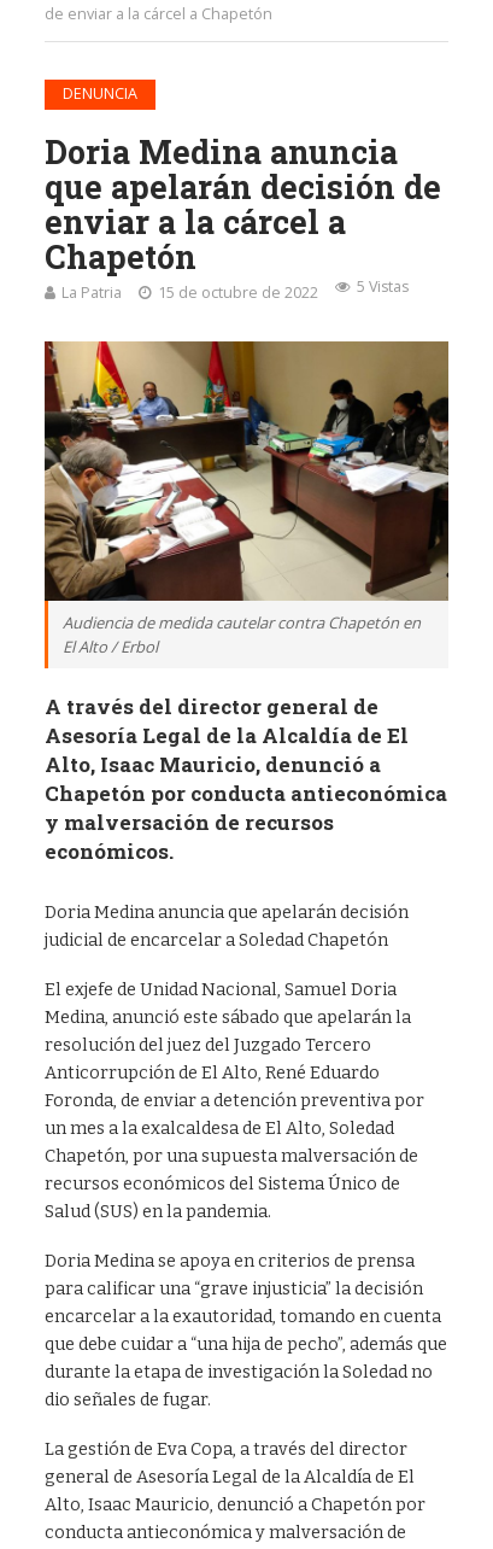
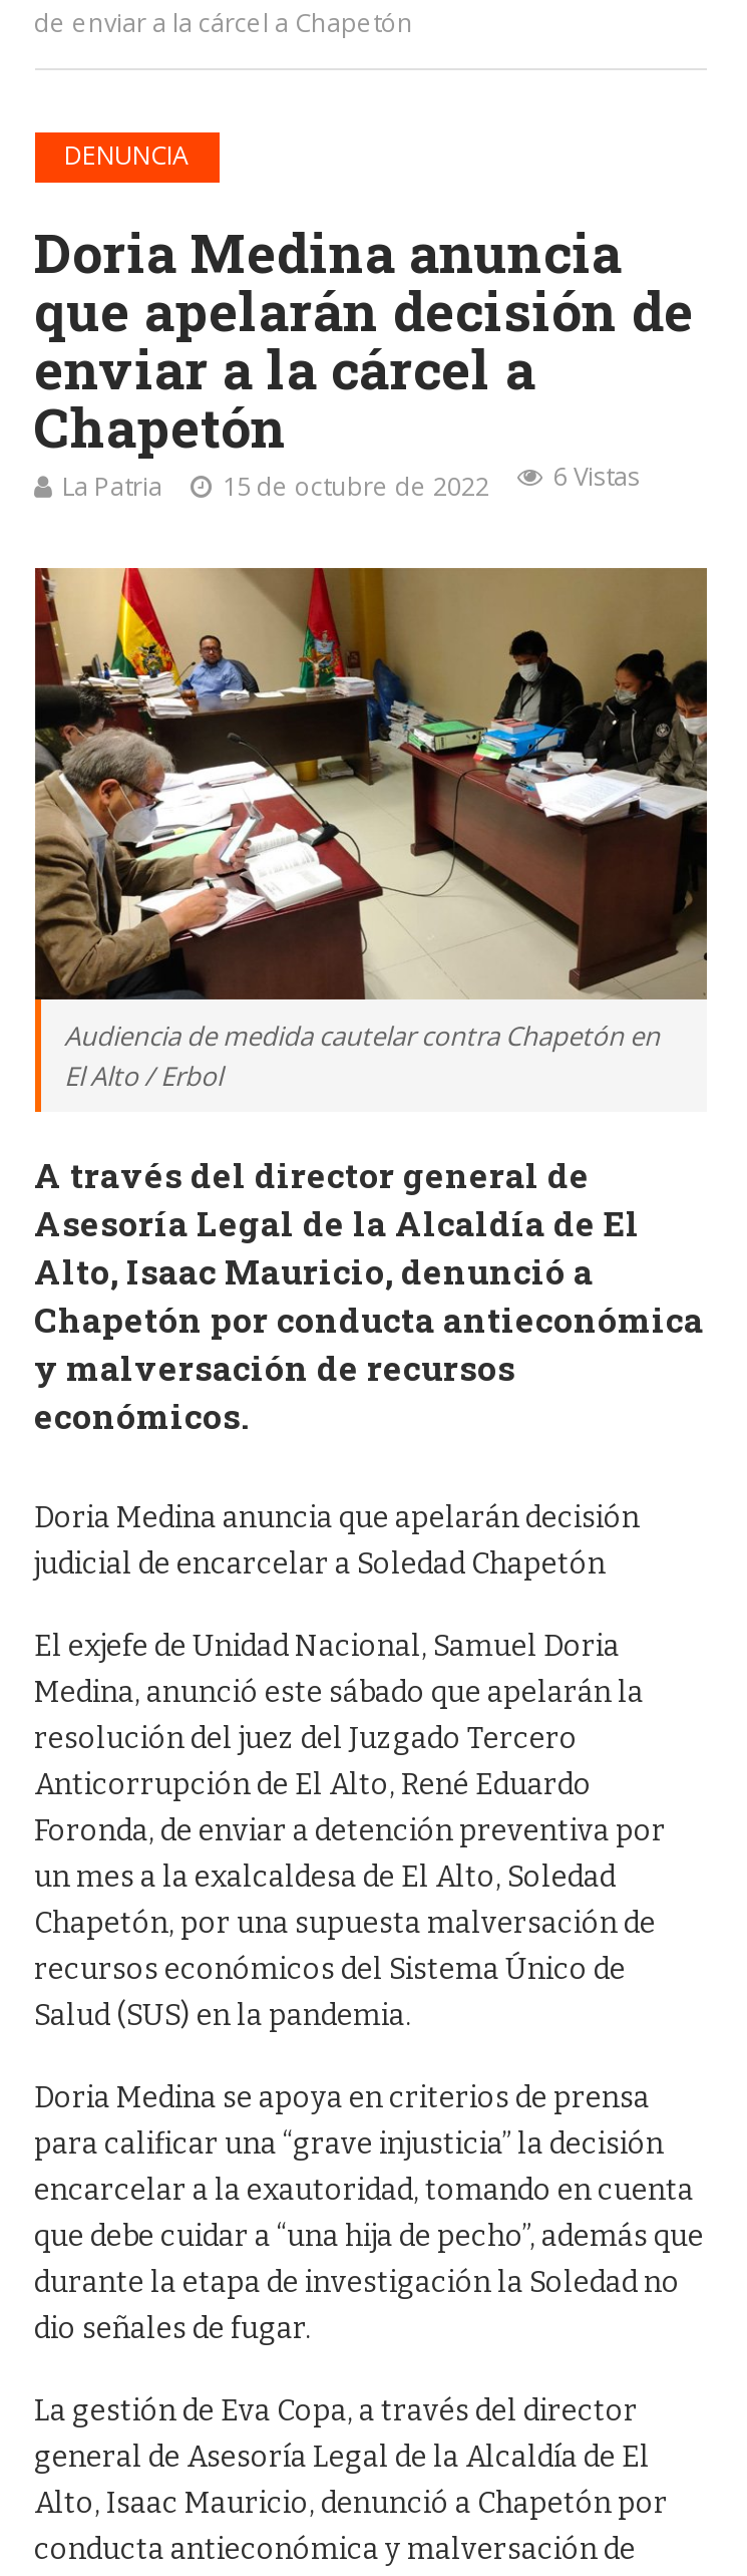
- La Patria 15 de octubre de 2022 5 Vistas
+ La Patria 15 de octubre de 2022 6 Vistas
